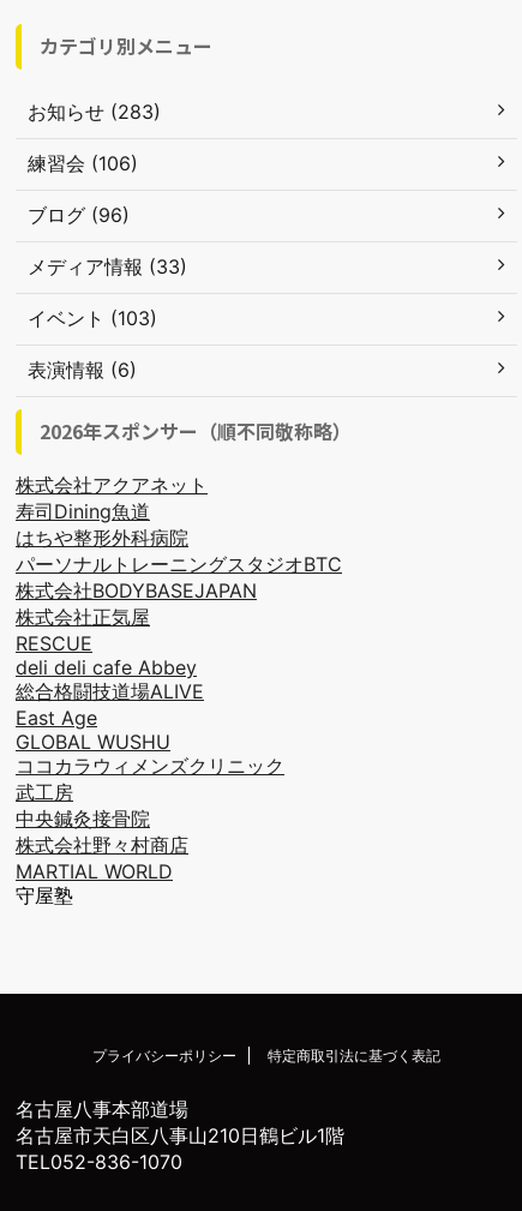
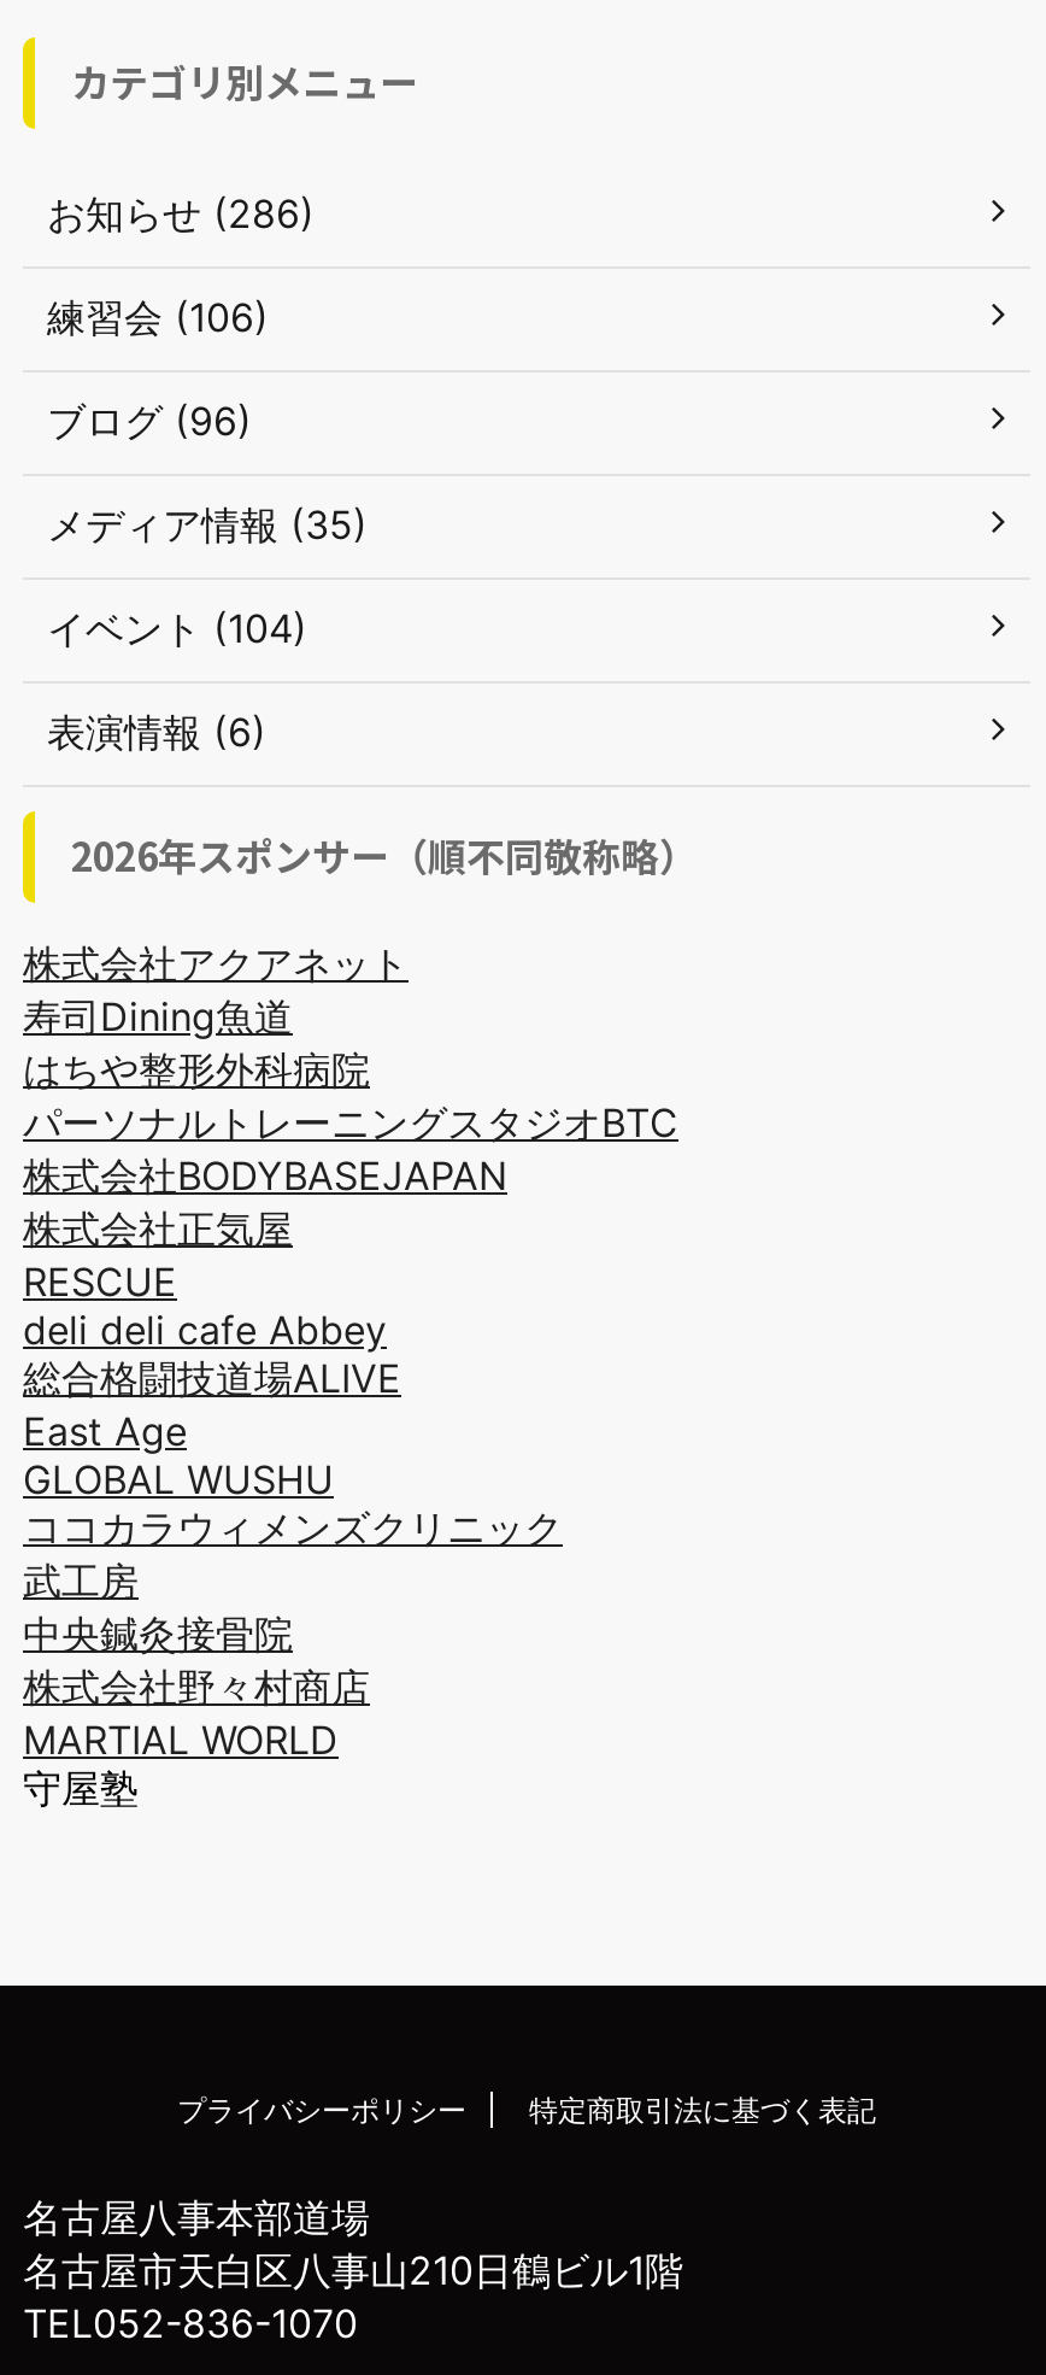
- お知らせ (283)
+ お知らせ (286)

- メディア情報 (33)
+ メディア情報 (35)

- イベント (103)
+ イベント (104)
